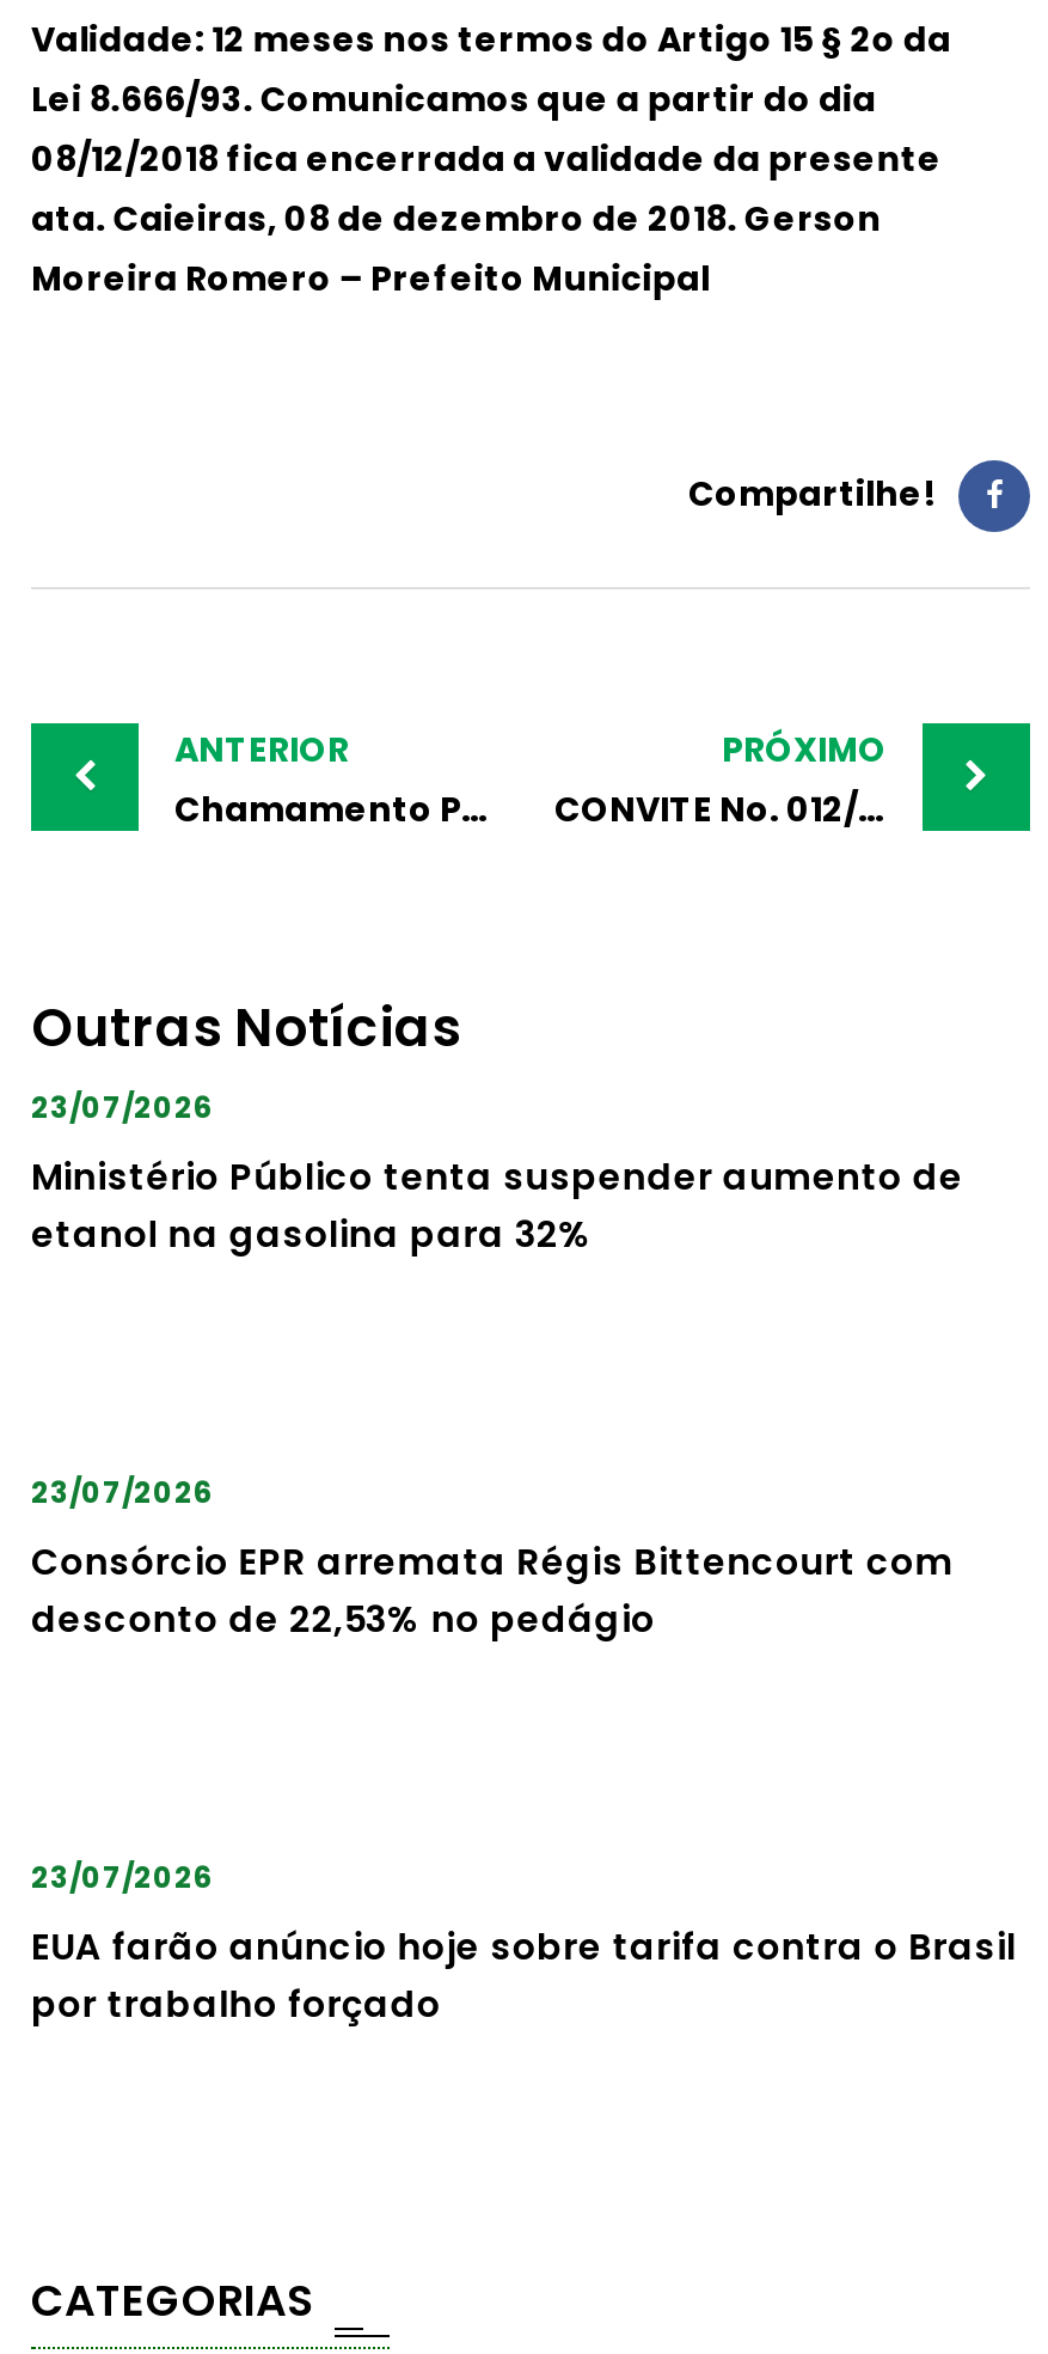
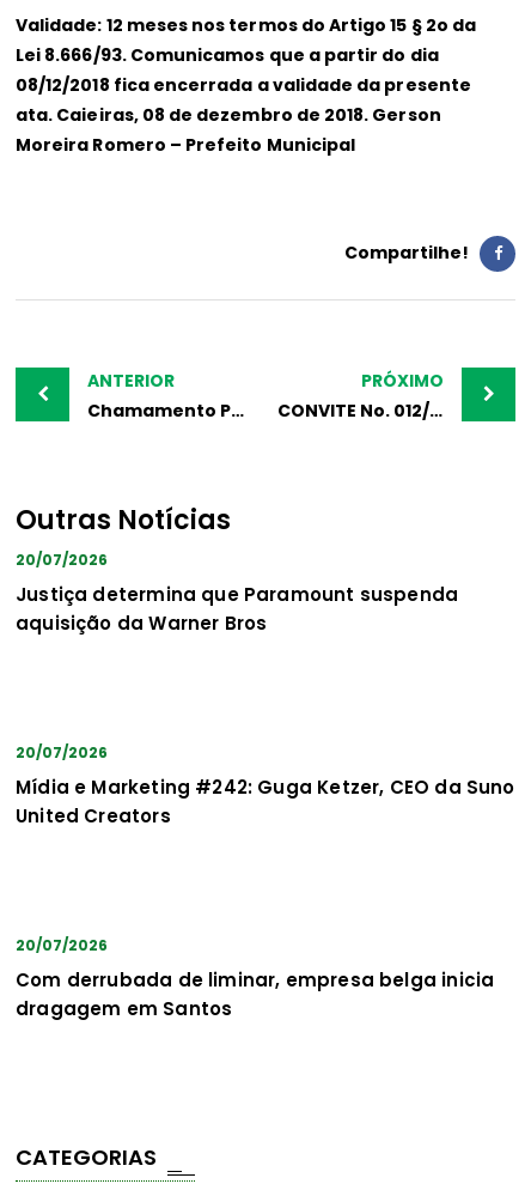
- 23/07/2026
+ 20/07/2026

- Ministério Público tenta suspender aumento de
- etanol na gasolina para 32%
+ Justiça determina que Paramount suspenda
+ aquisição da Warner Bros

- 23/07/2026
+ 20/07/2026

- Consórcio EPR arremata Régis Bittencourt com
- desconto de 22,53% no pedágio
+ Mídia e Marketing #242: Guga Ketzer, CEO da Suno
+ United Creators

- 23/07/2026
+ 20/07/2026

- EUA farão anúncio hoje sobre tarifa contra o Brasil
- por trabalho forçado
+ Com derrubada de liminar, empresa belga inicia
+ dragagem em Santos
